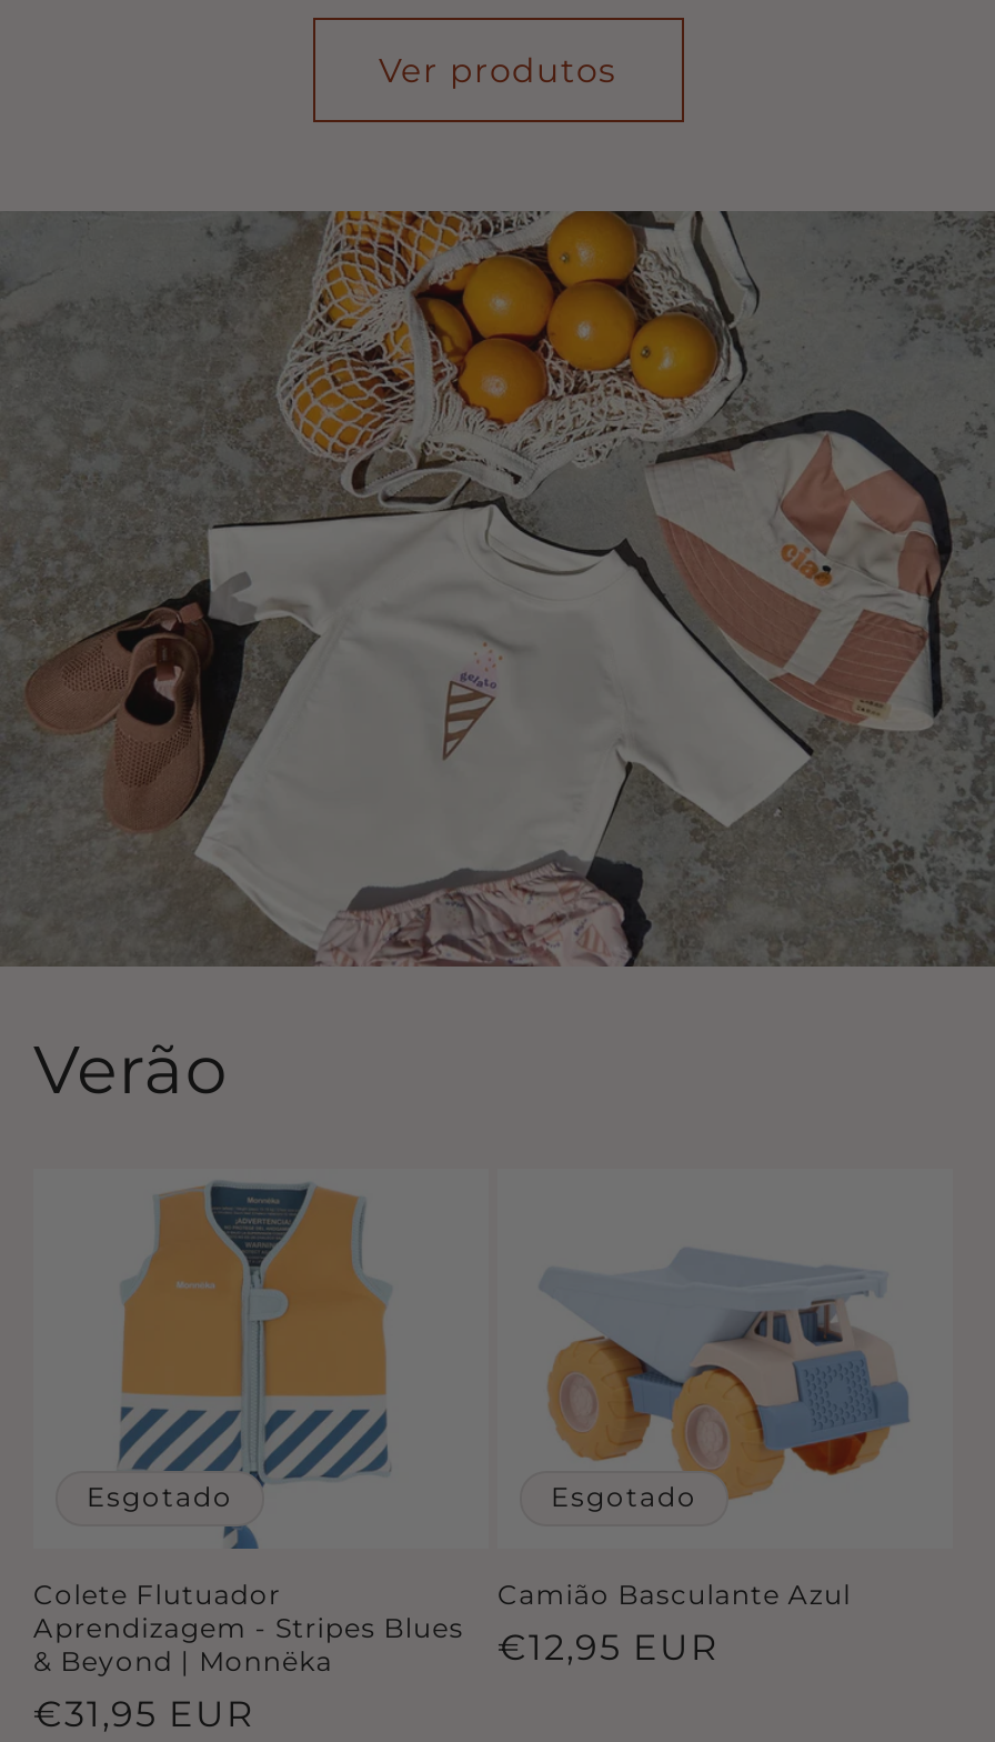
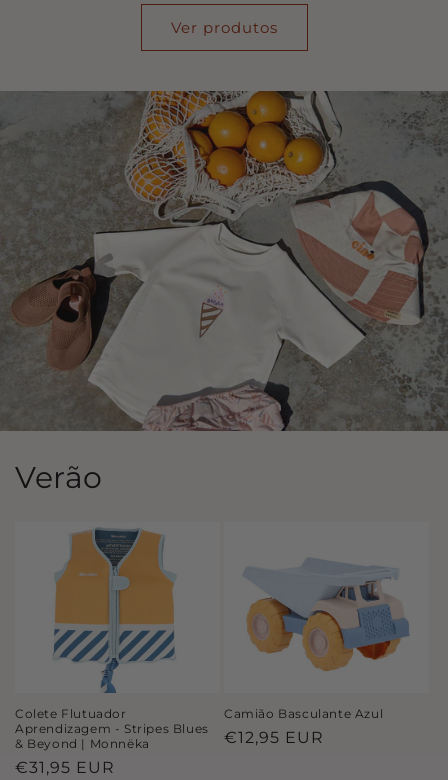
- Esgotado

- Esgotado
